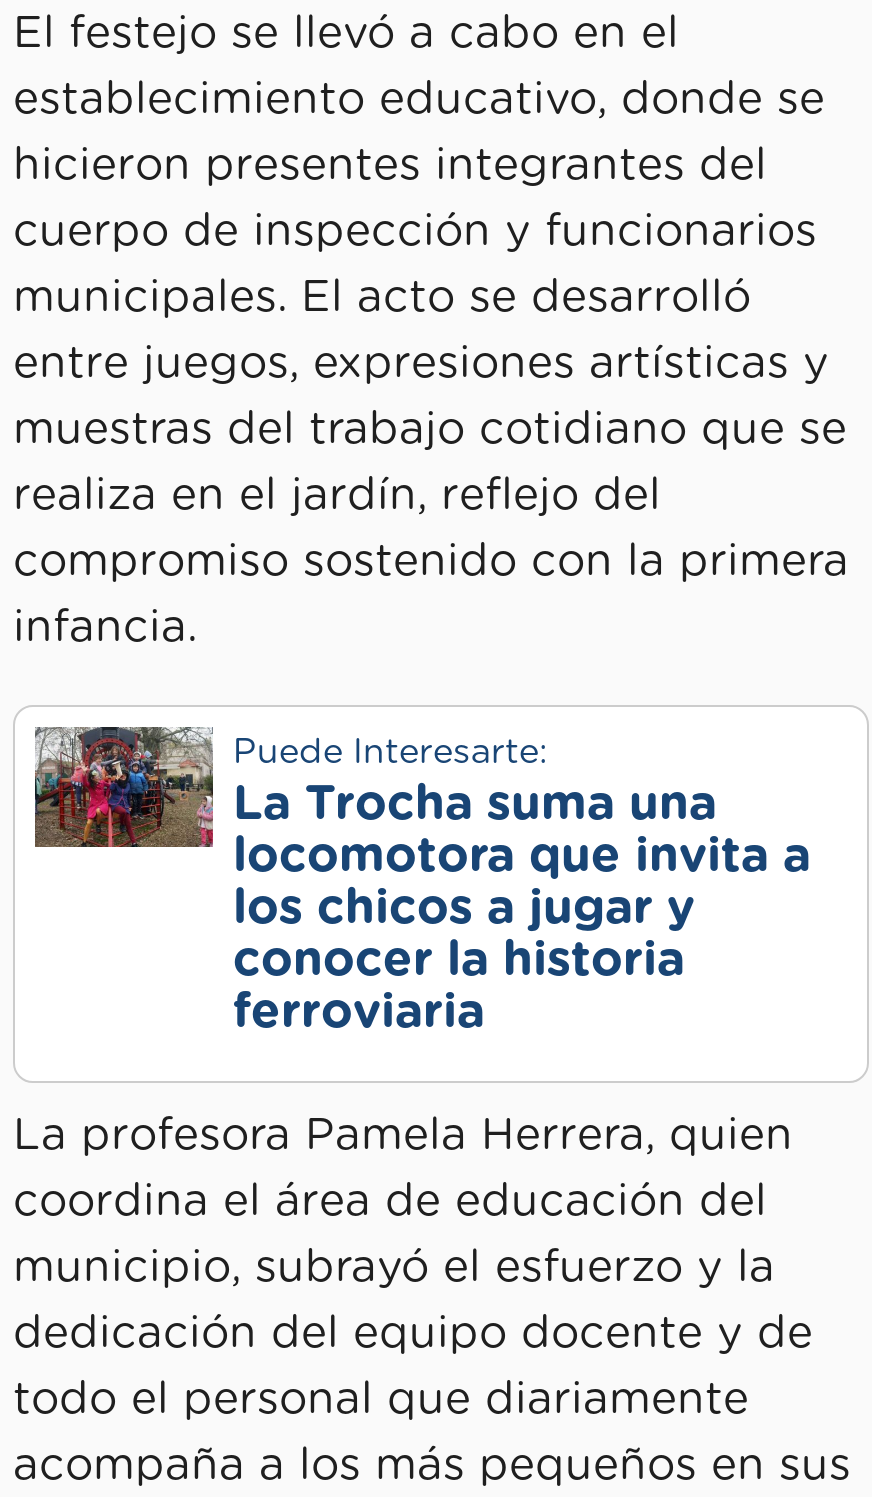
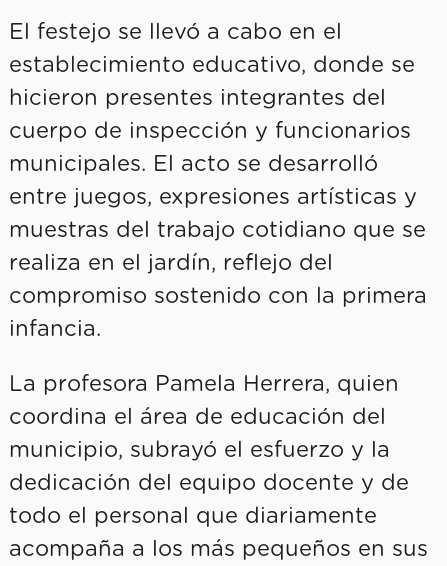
- [image]
- Puede Interesarte:
- La Trocha suma una
- locomotora que invita a
- los chicos a jugar y
- conocer la historia
- ferroviaria
